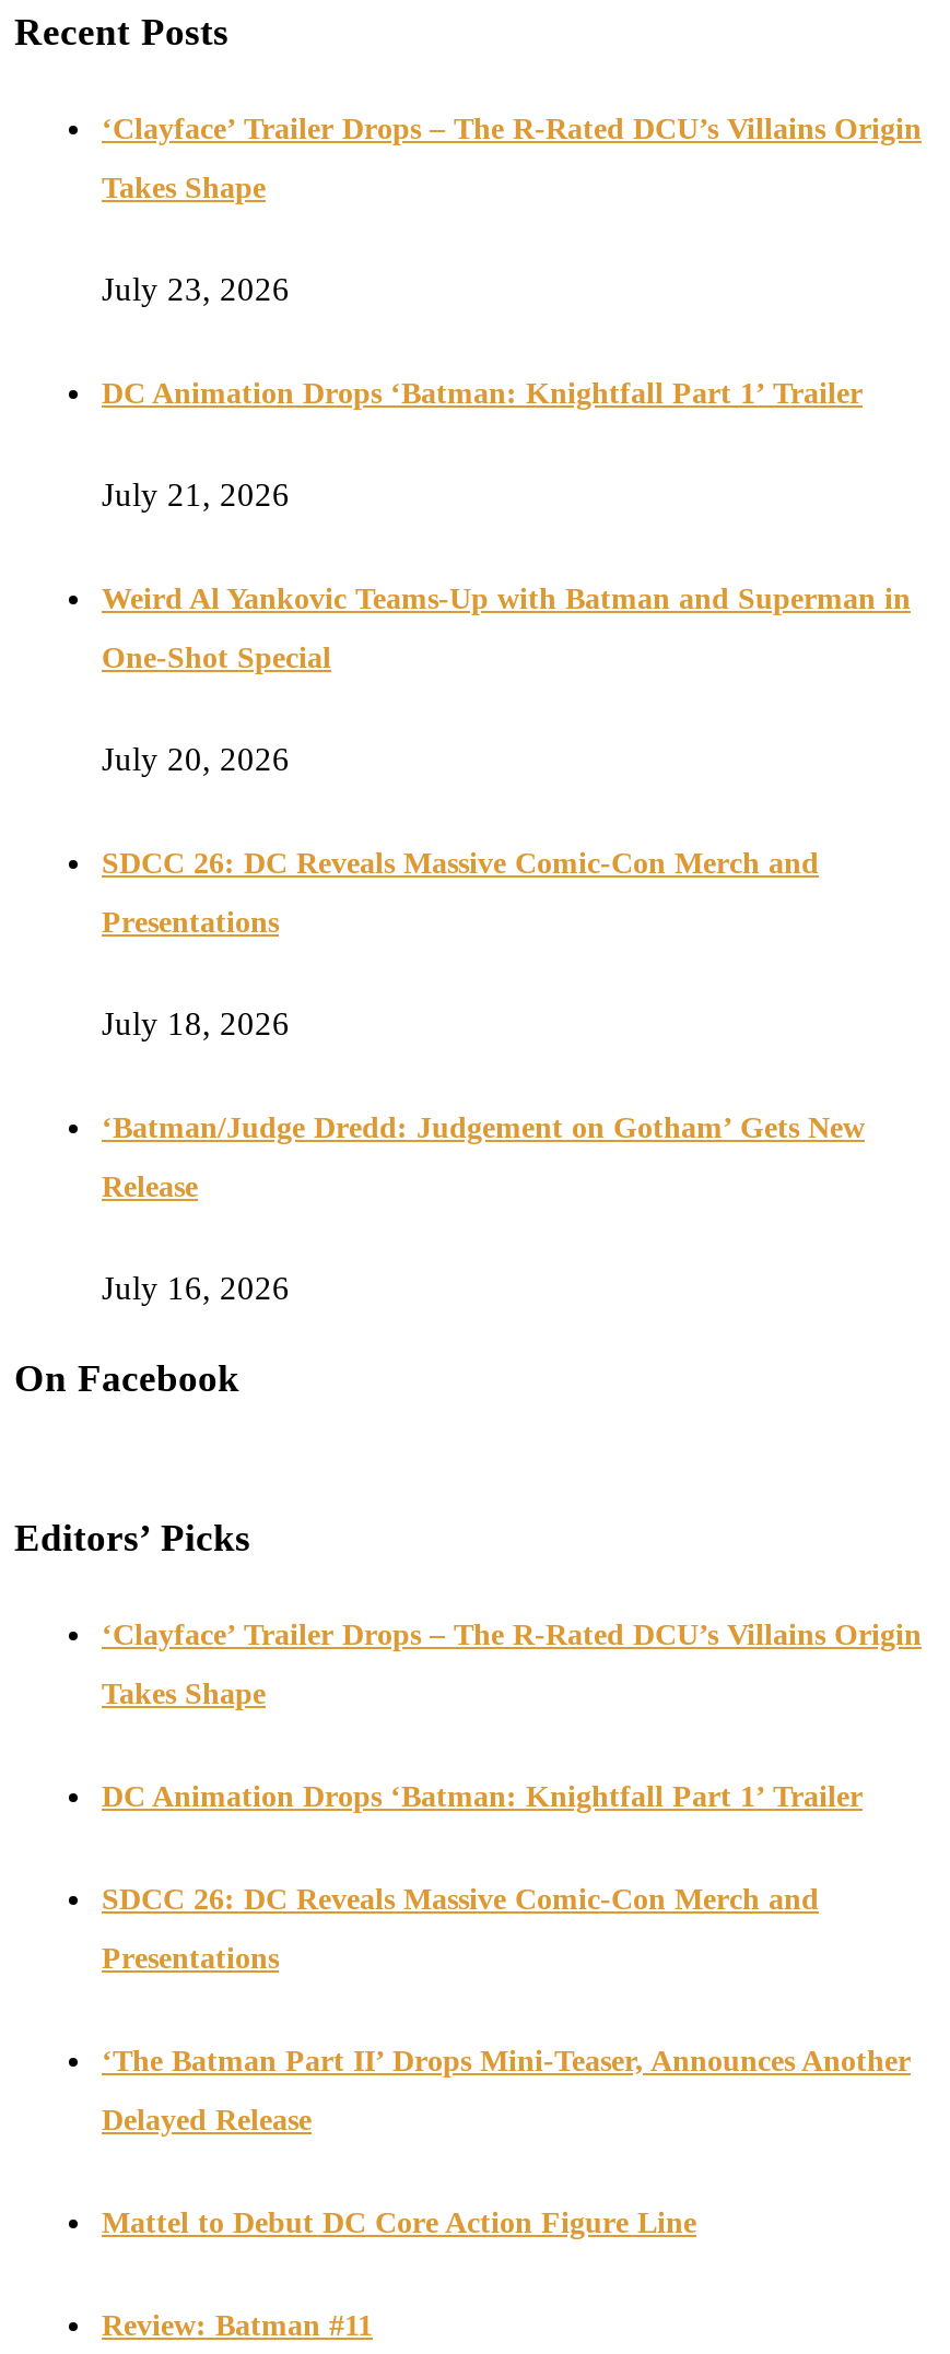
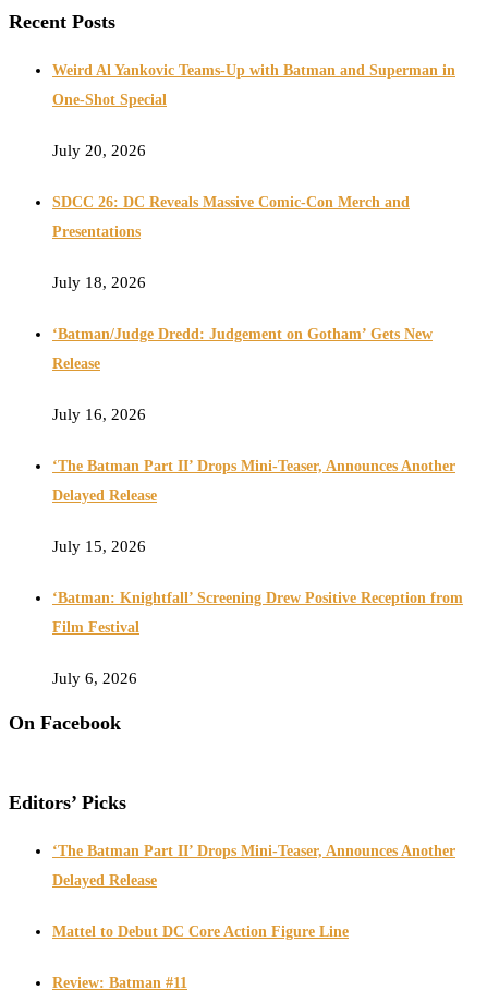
- ‘Clayface’ Trailer Drops – The R-Rated DCU’s Villains Origin
- Takes Shape
- July 23, 2026
- DC Animation Drops ‘Batman: Knightfall Part 1’ Trailer
- July 21, 2026

moved up: Weird Al Yankovic Teams-Up with Batman and Superman in | One-Shot Special | July 20, 2026 | ... | Release | July 16, 2026

+ ‘The Batman Part II’ Drops Mini-Teaser, Announces Another
+ Delayed Release
+ July 15, 2026
+ ‘Batman: Knightfall’ Screening Drew Positive Reception from
+ Film Festival
+ July 6, 2026

moved down: On Facebook | Editors’ Picks

- ‘Clayface’ Trailer Drops – The R-Rated DCU’s Villains Origin
- Takes Shape
- DC Animation Drops ‘Batman: Knightfall Part 1’ Trailer
- SDCC 26: DC Reveals Massive Comic-Con Merch and
- Presentations
